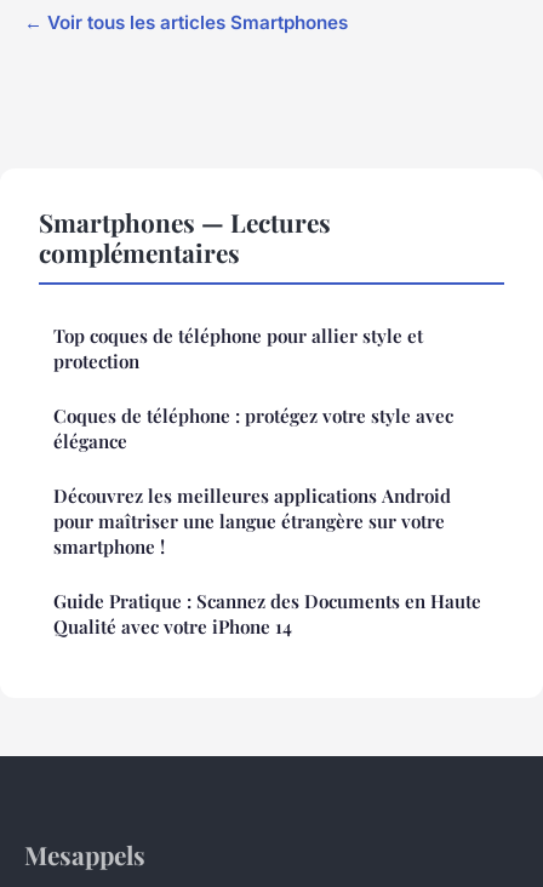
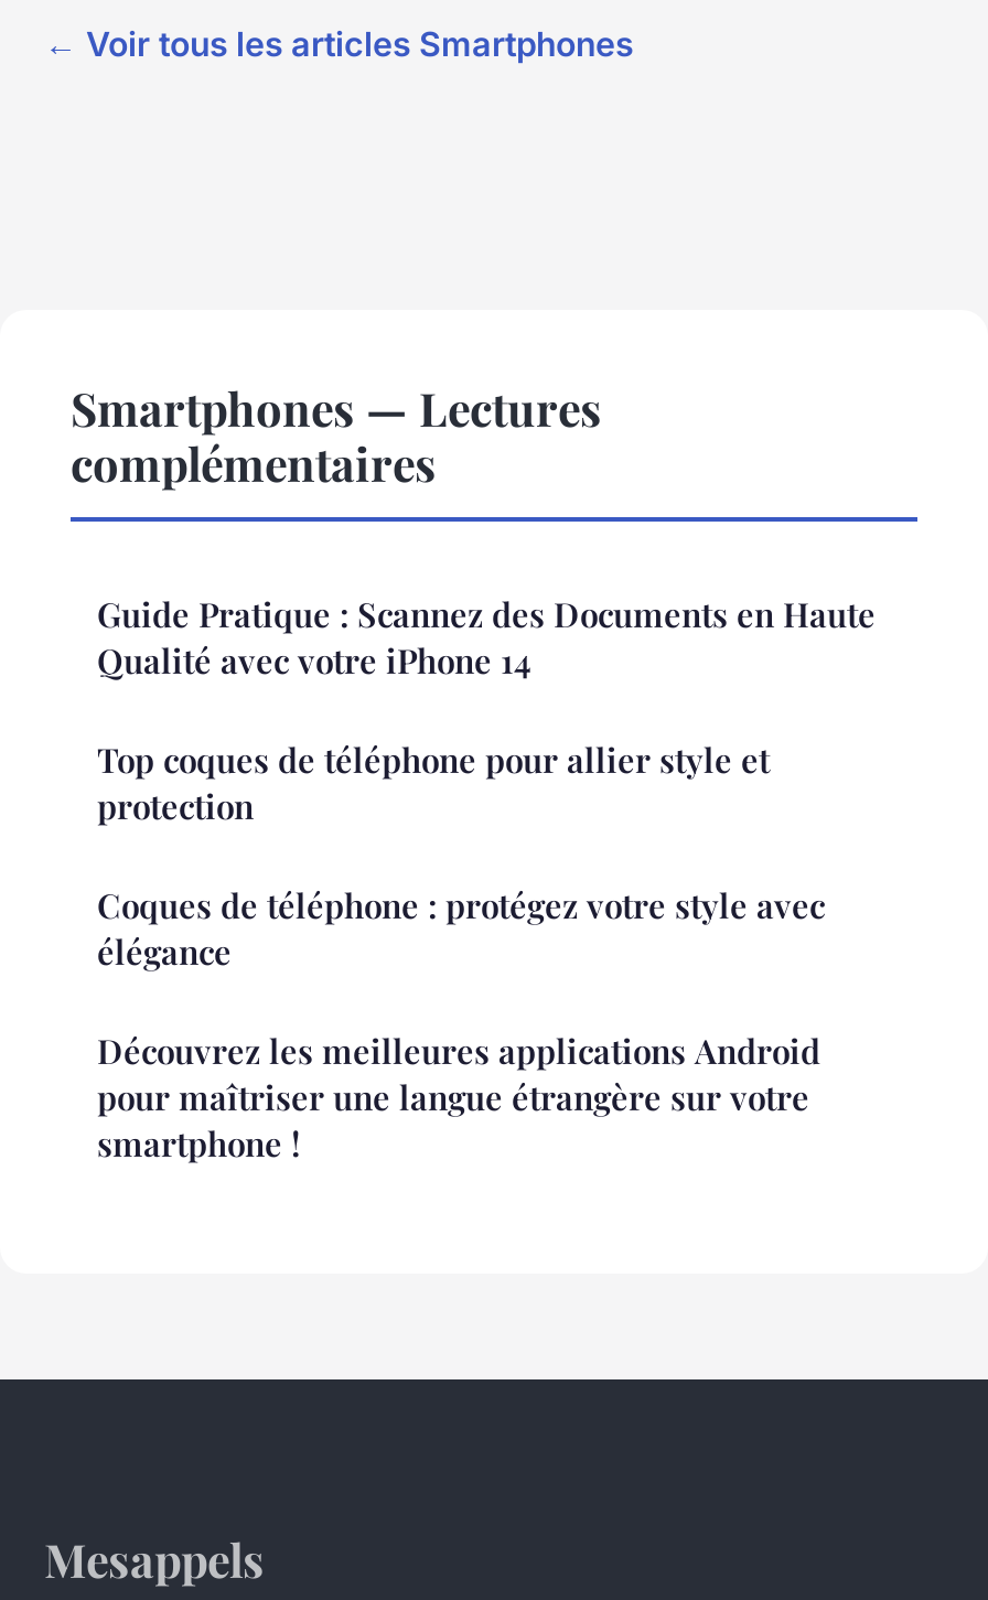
moved down: Top coques de téléphone pour allier style et | protection | Coques de téléphone : protégez votre style avec | élégance | Découvrez les meilleures applications Android | pour maîtriser une langue étrangère sur votre | smartphone !

moved up: Guide Pratique : Scannez des Documents en Haute | Qualité avec votre iPhone 14
